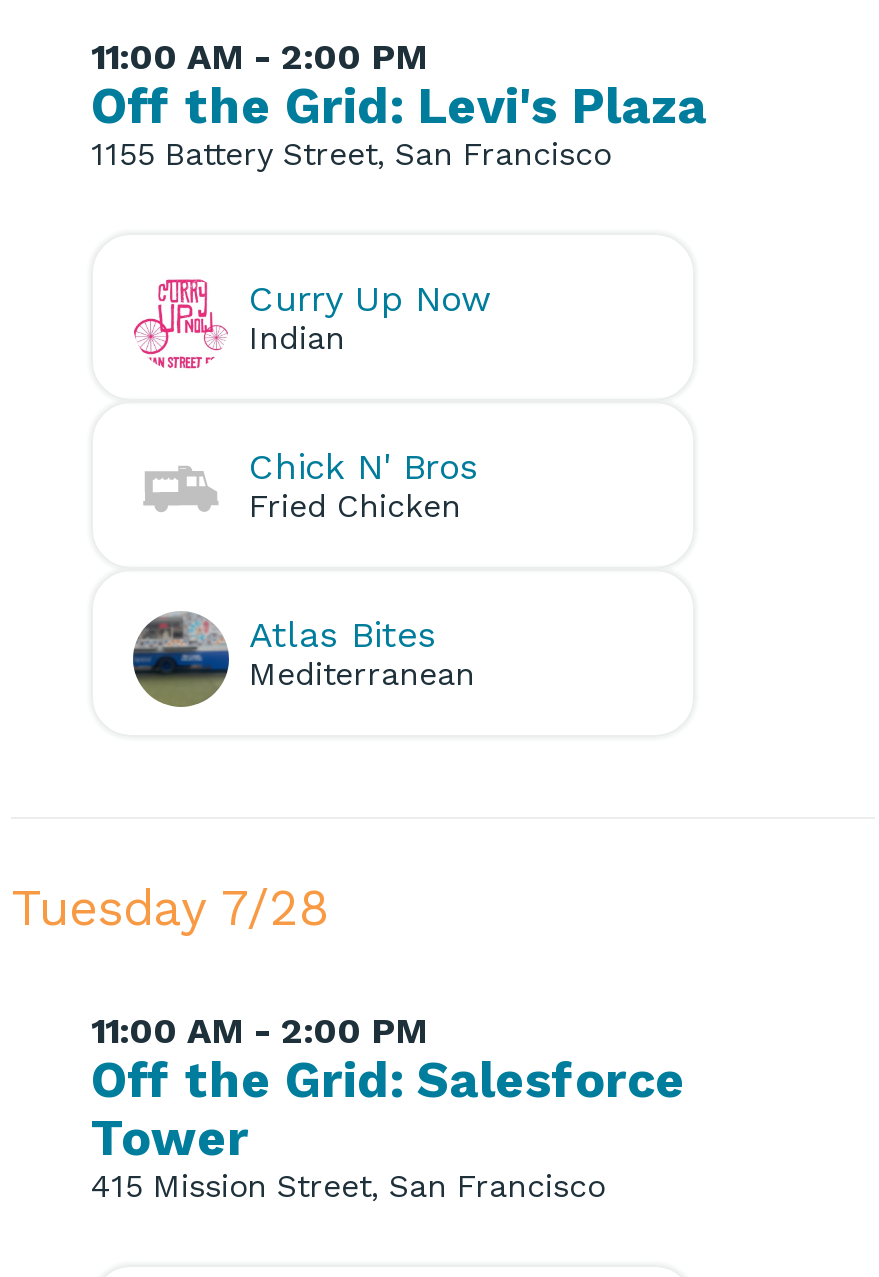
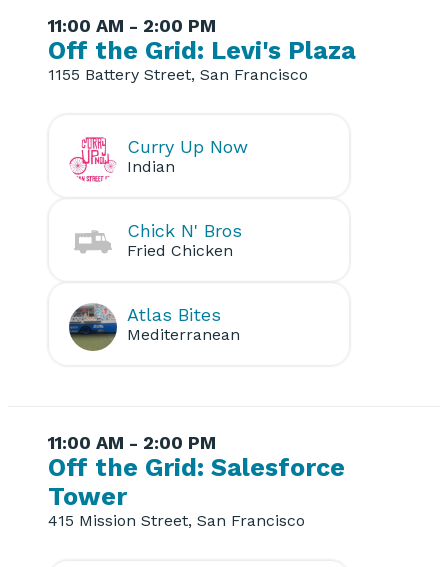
- Tuesday 7/28
